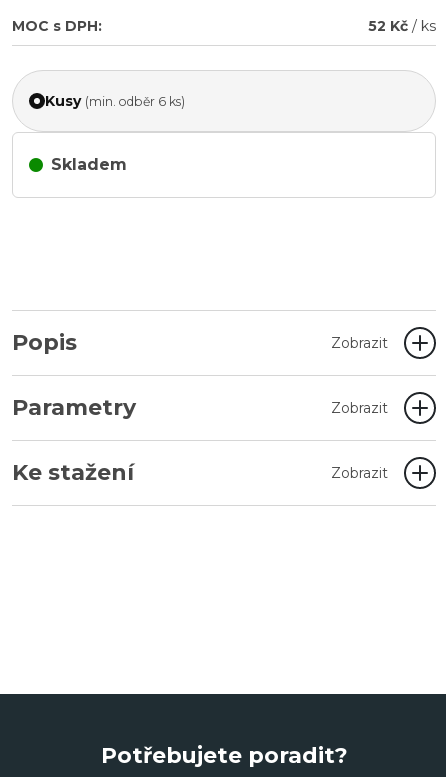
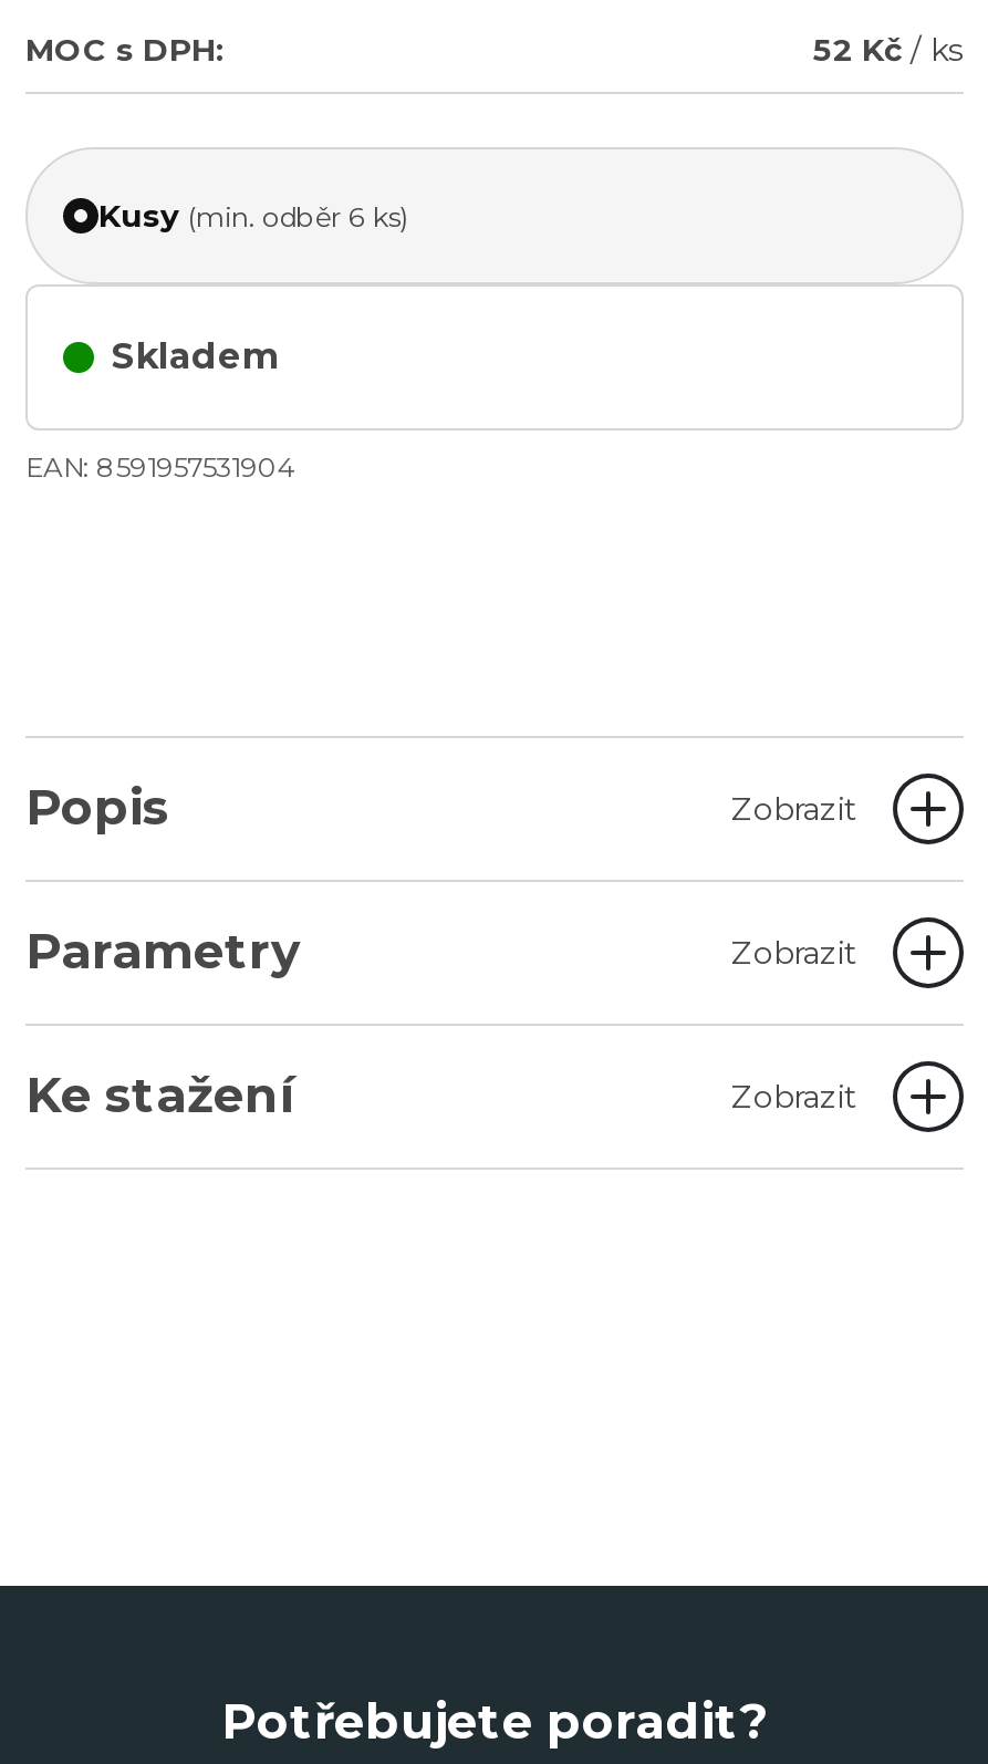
+ EAN: 8591957531904
